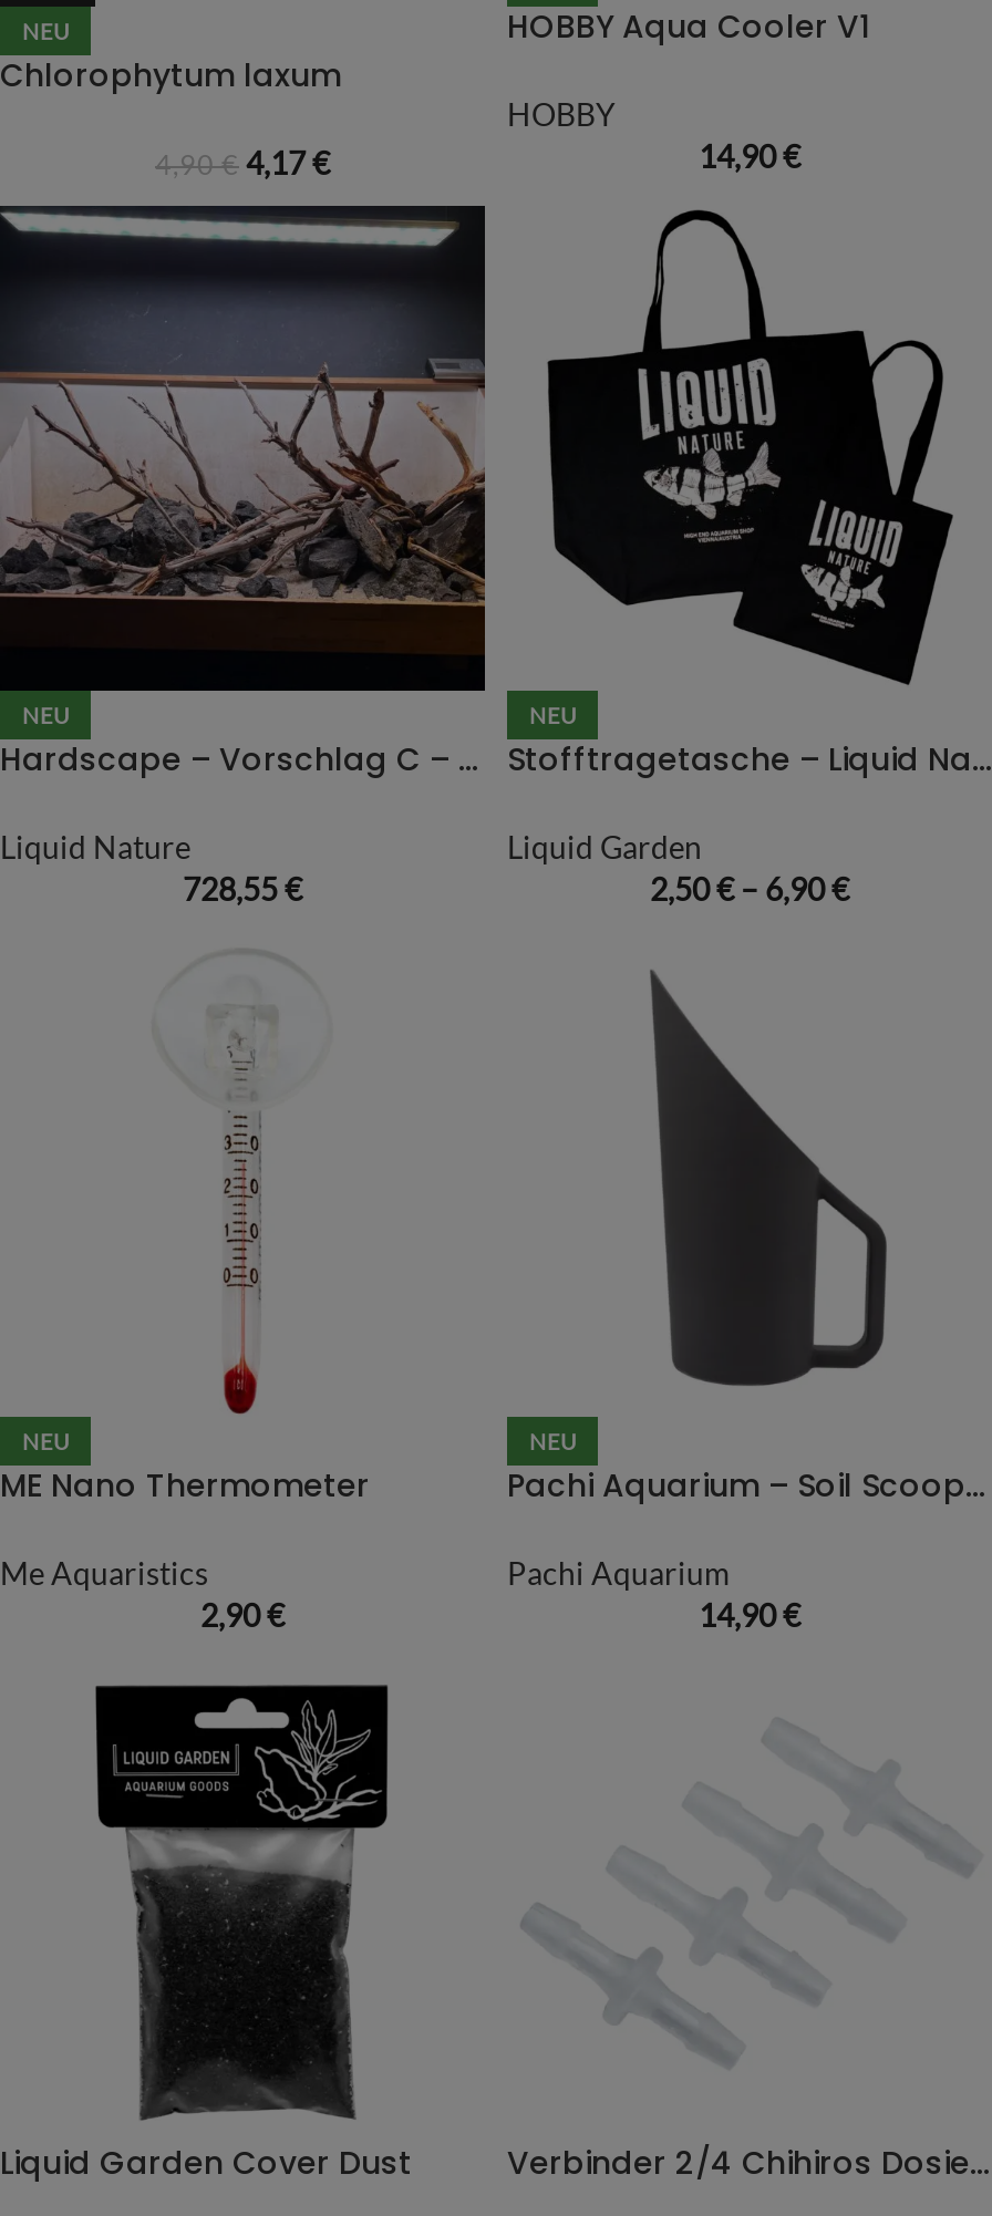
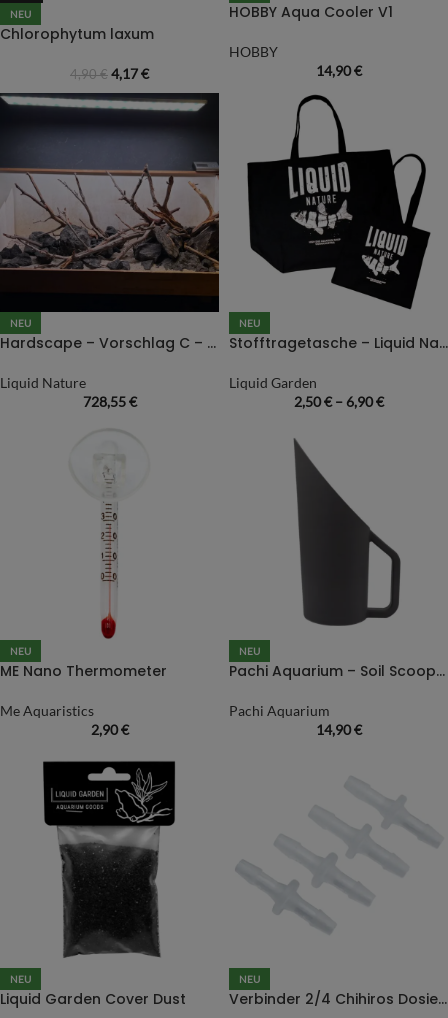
+ NEU

+ NEU
